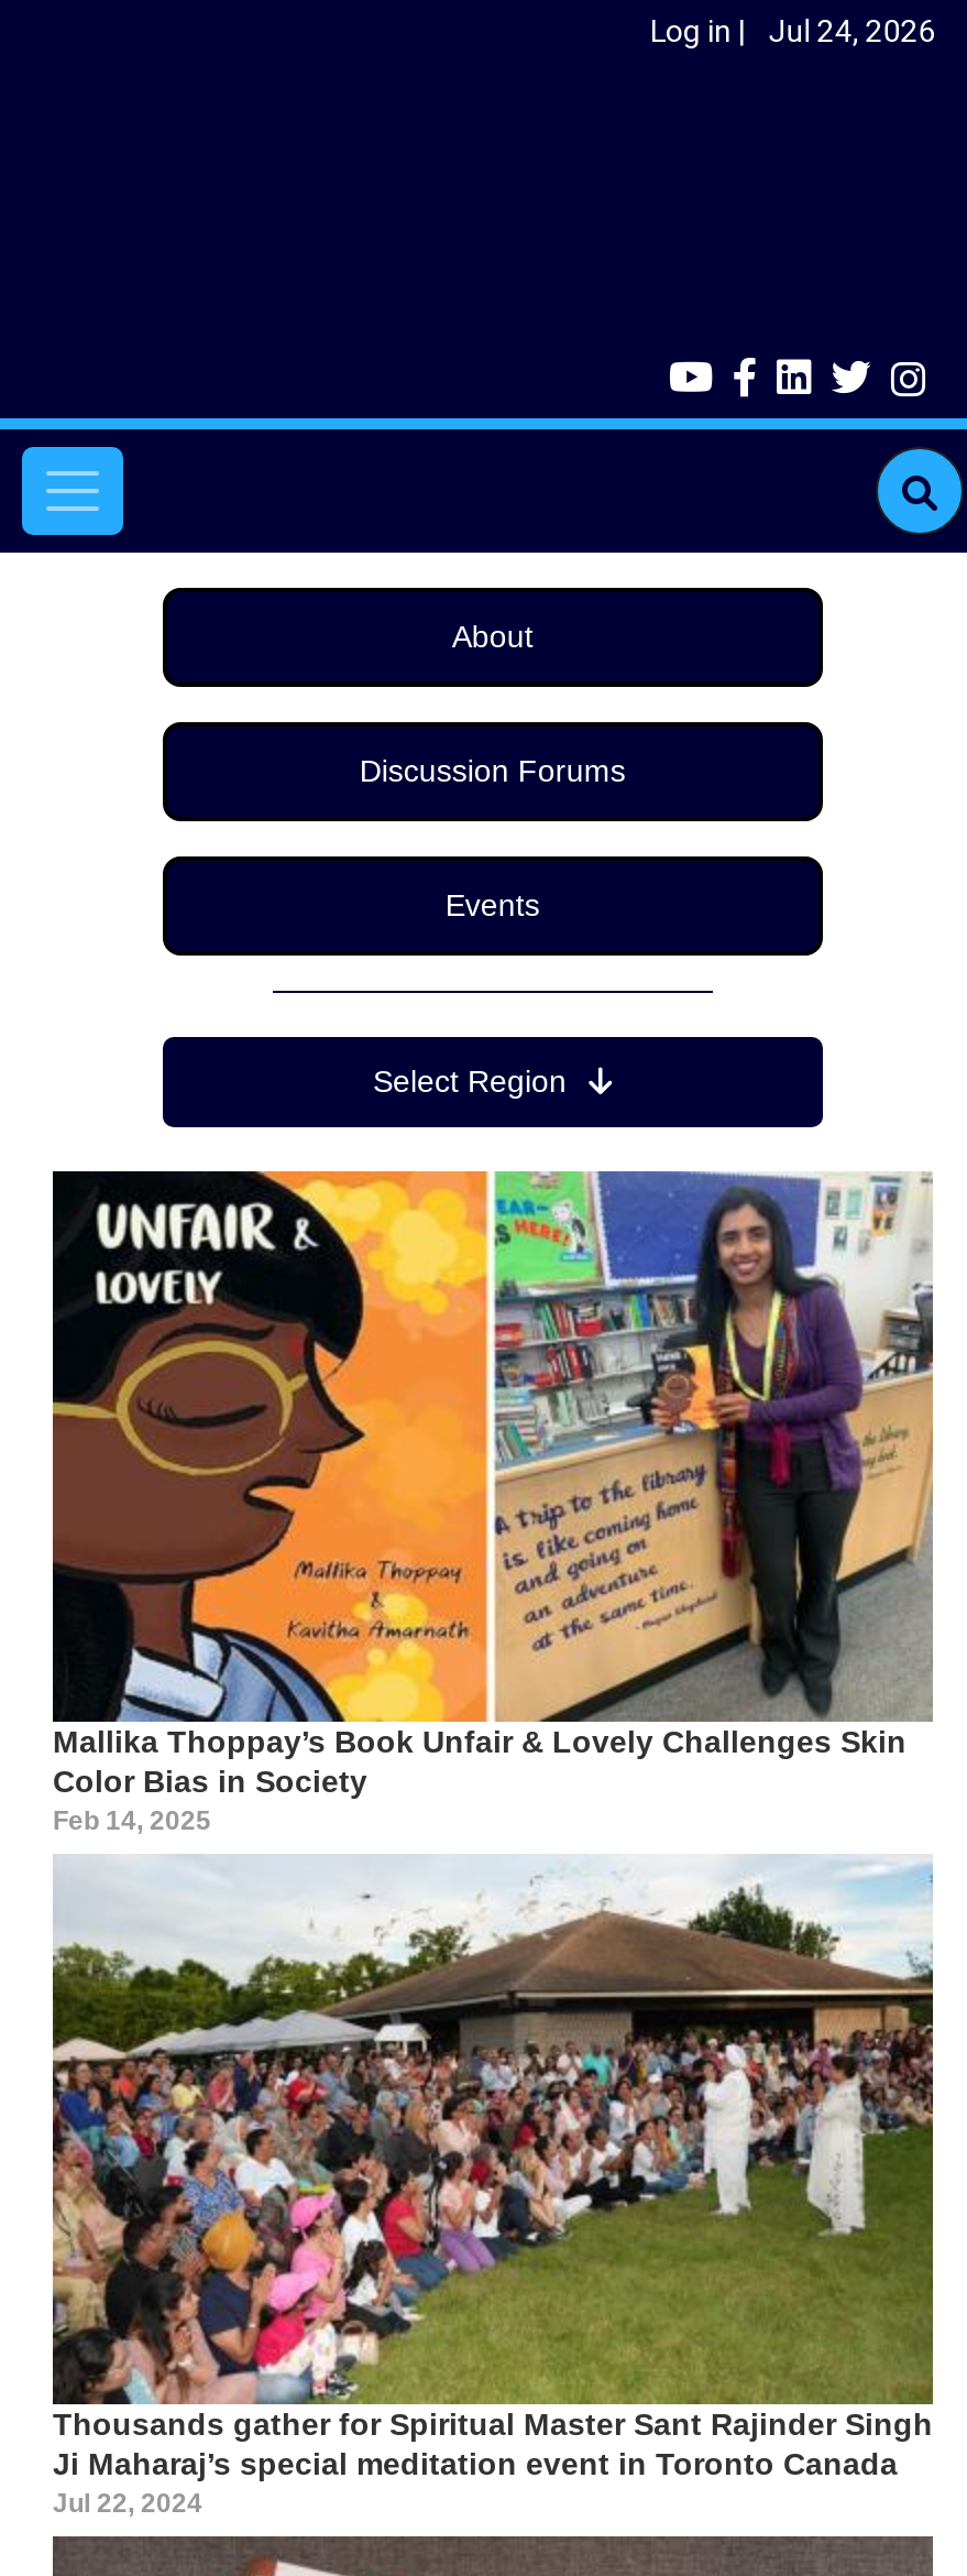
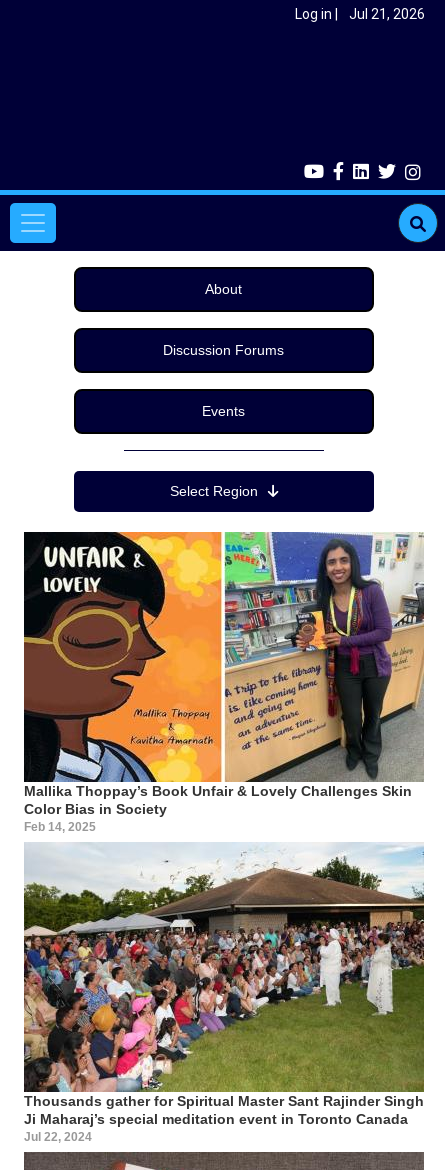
- Log in Jul 24, 2026
+ Log in Jul 21, 2026
